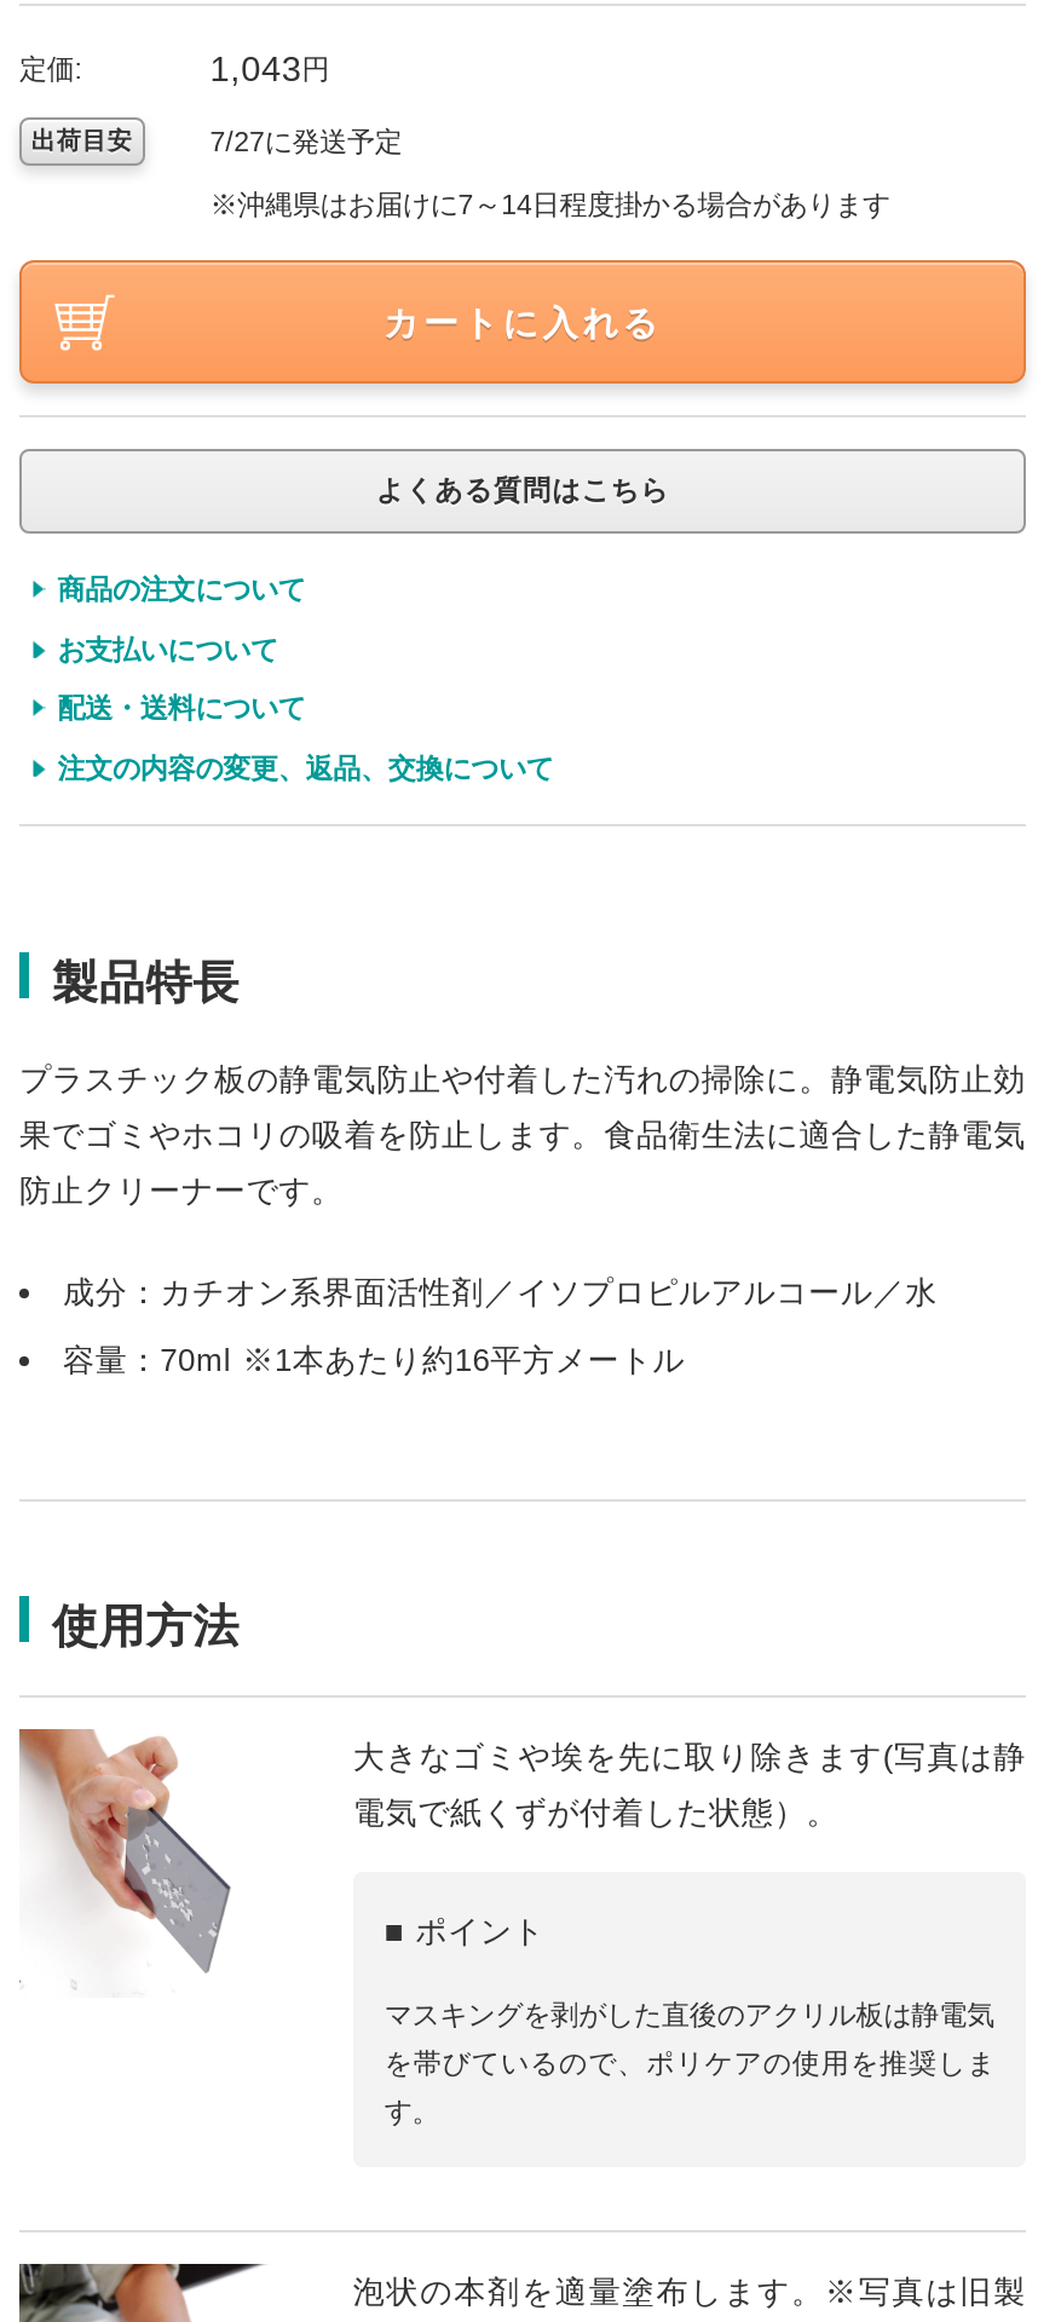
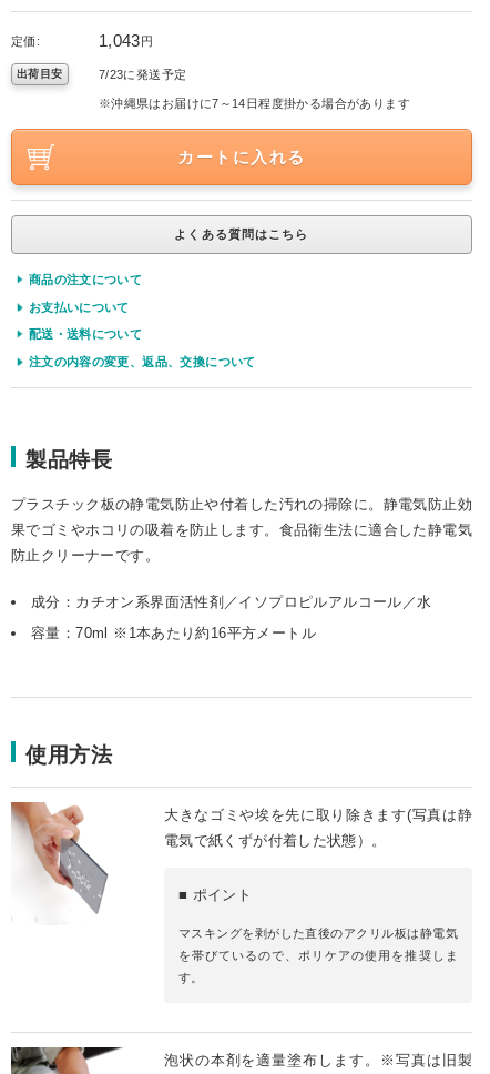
- 7/27に発送予定
+ 7/23に発送予定
